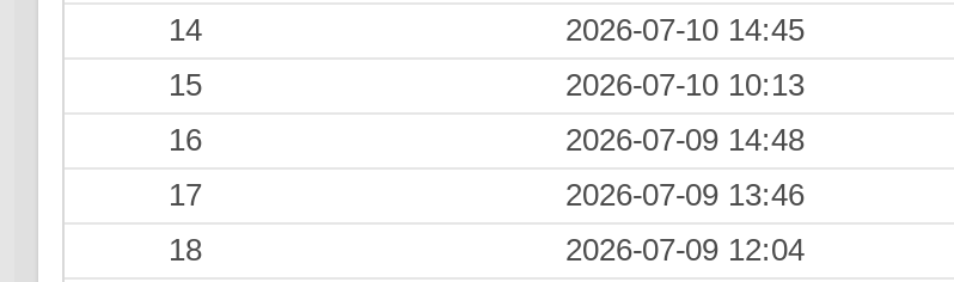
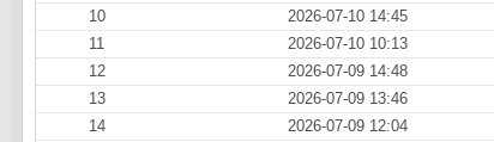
- 14
+ 10

- 15
+ 11

- 16
+ 12

- 17
+ 13

- 18
+ 14
